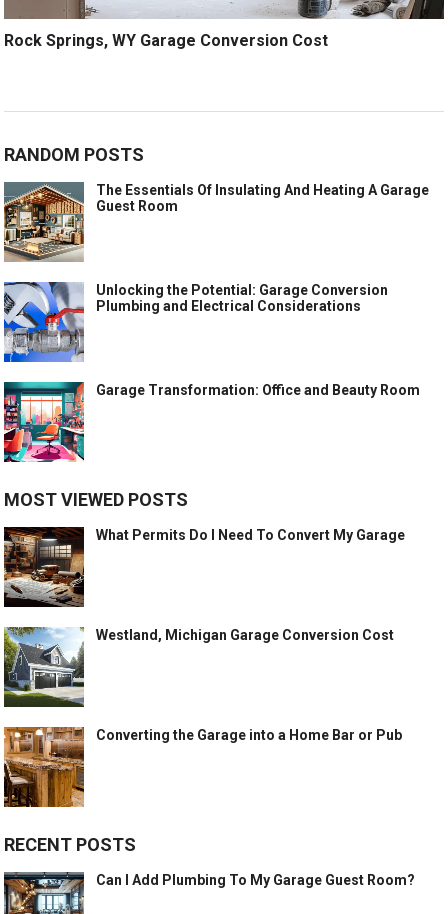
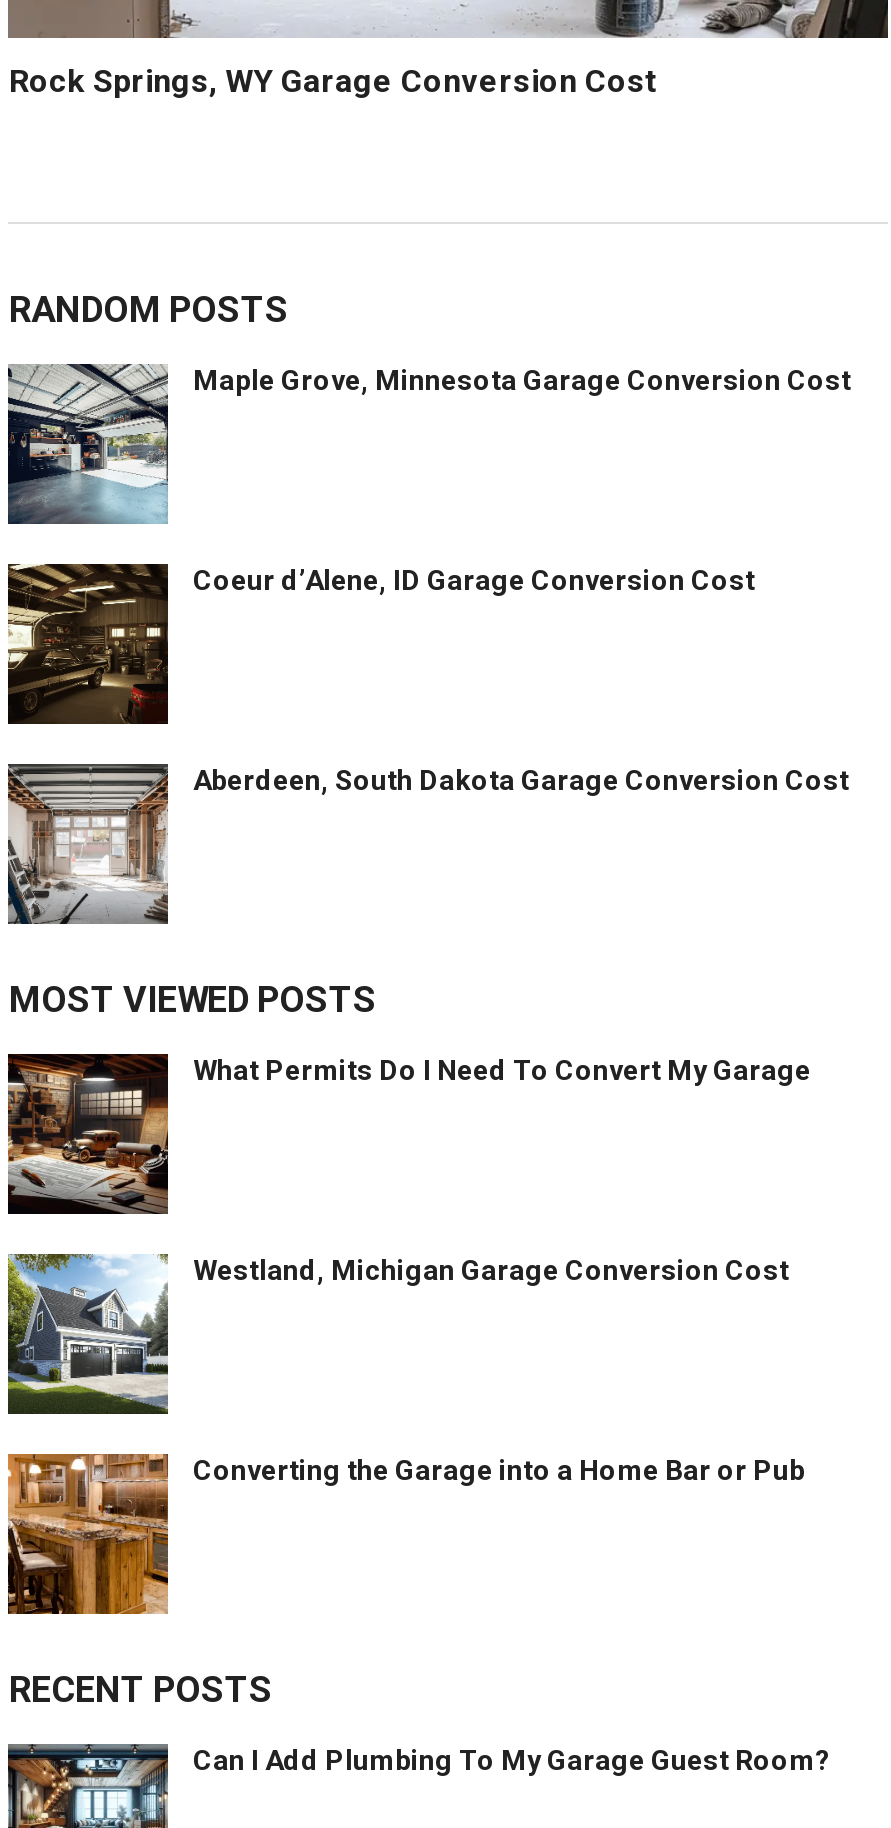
- [image]
- The Essentials Of Insulating And Heating A Garage
- Guest Room
+ [image]
+ Maple Grove, Minnesota Garage Conversion Cost

- [image]
- Unlocking the Potential: Garage Conversion
- Plumbing and Electrical Considerations
+ [image]
+ Coeur d’Alene, ID Garage Conversion Cost

- [image]
- Garage Transformation: Office and Beauty Room
+ [image]
+ Aberdeen, South Dakota Garage Conversion Cost
